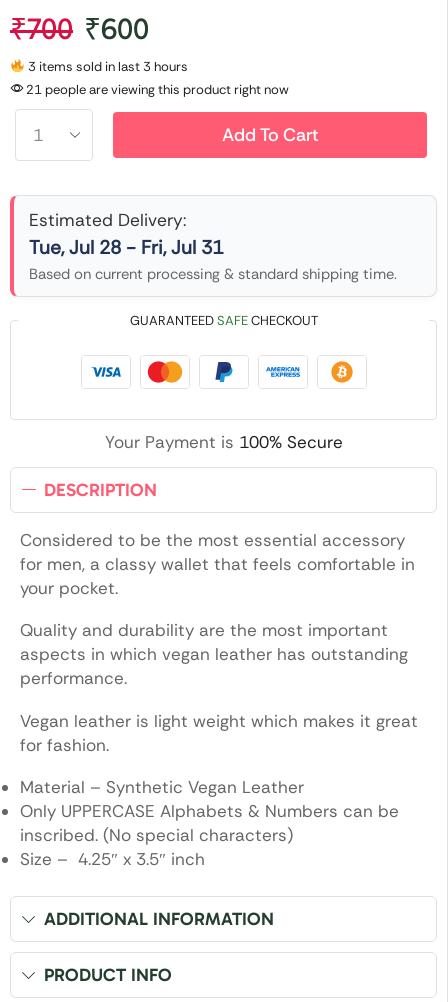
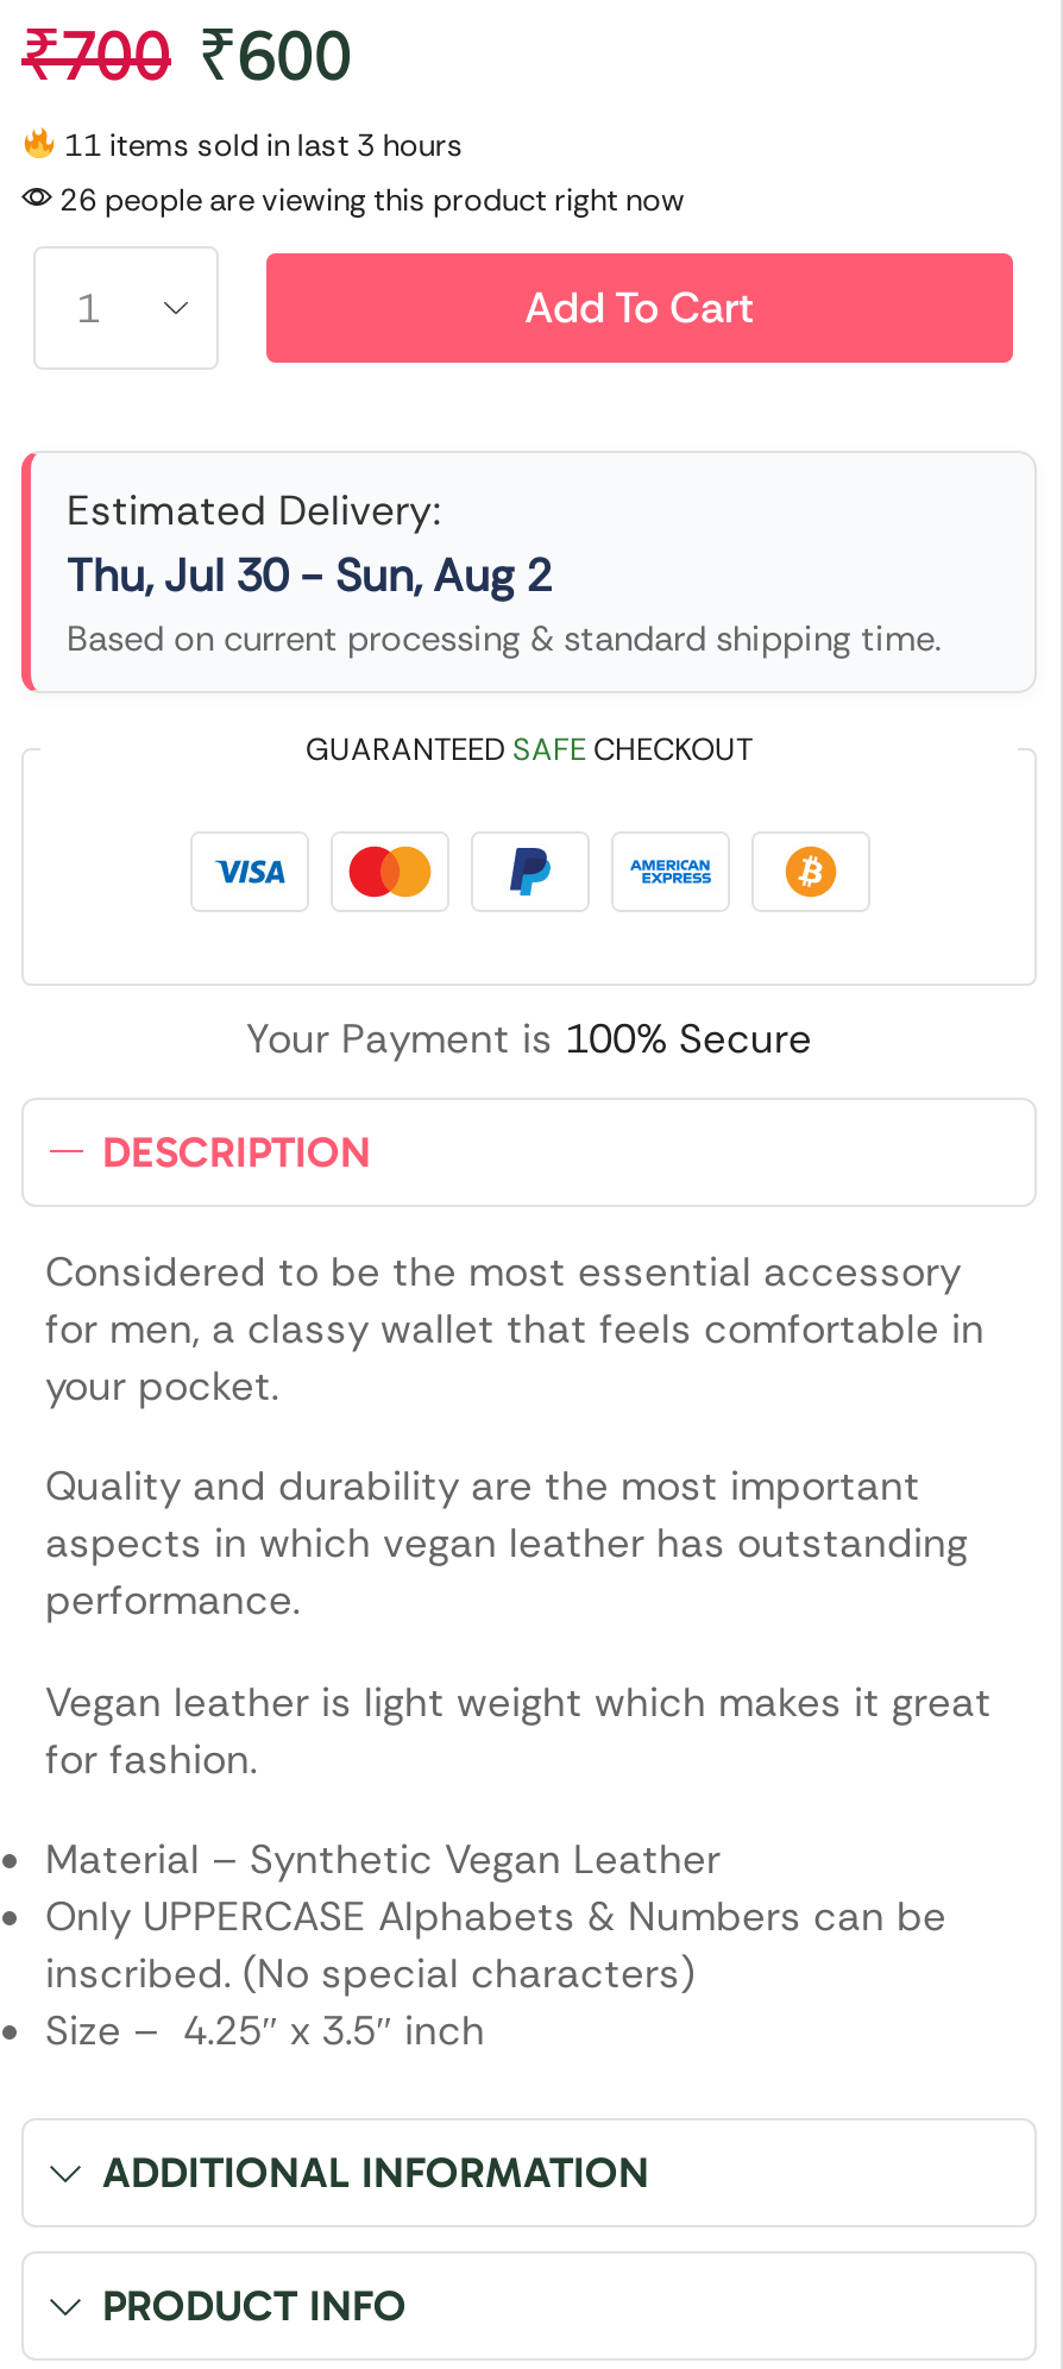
- 3 items sold in last 3 hours
+ 11 items sold in last 3 hours

- 21 people are viewing this product right now
+ 26 people are viewing this product right now

- Tue, Jul 28 - Fri, Jul 31
+ Thu, Jul 30 - Sun, Aug 2
